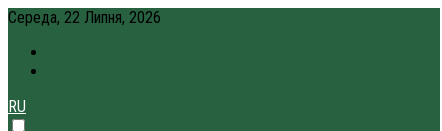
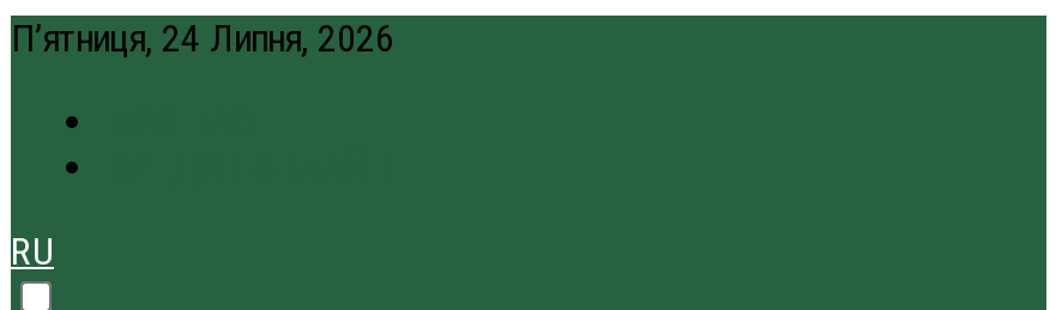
- Середа, 22 Липня, 2026
+ П’ятниця, 24 Липня, 2026
